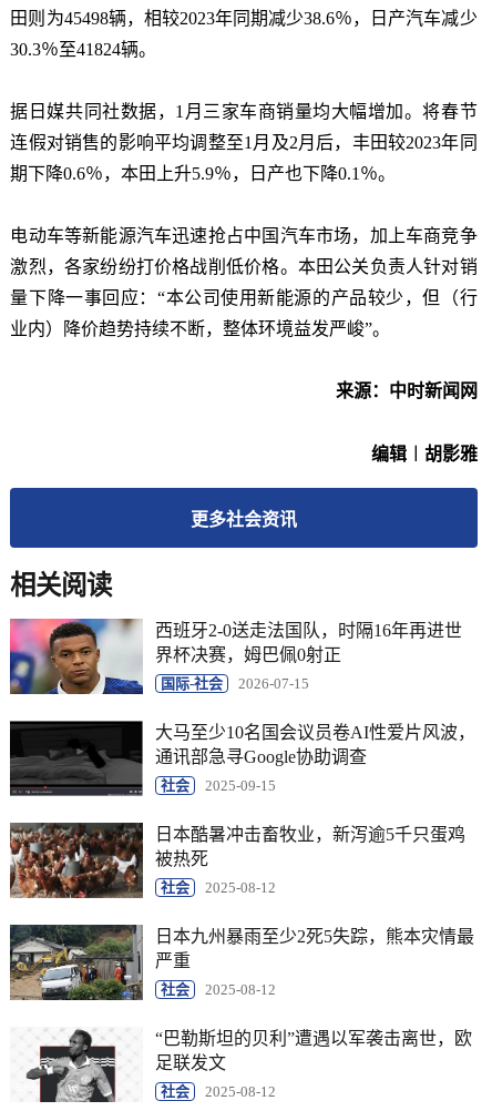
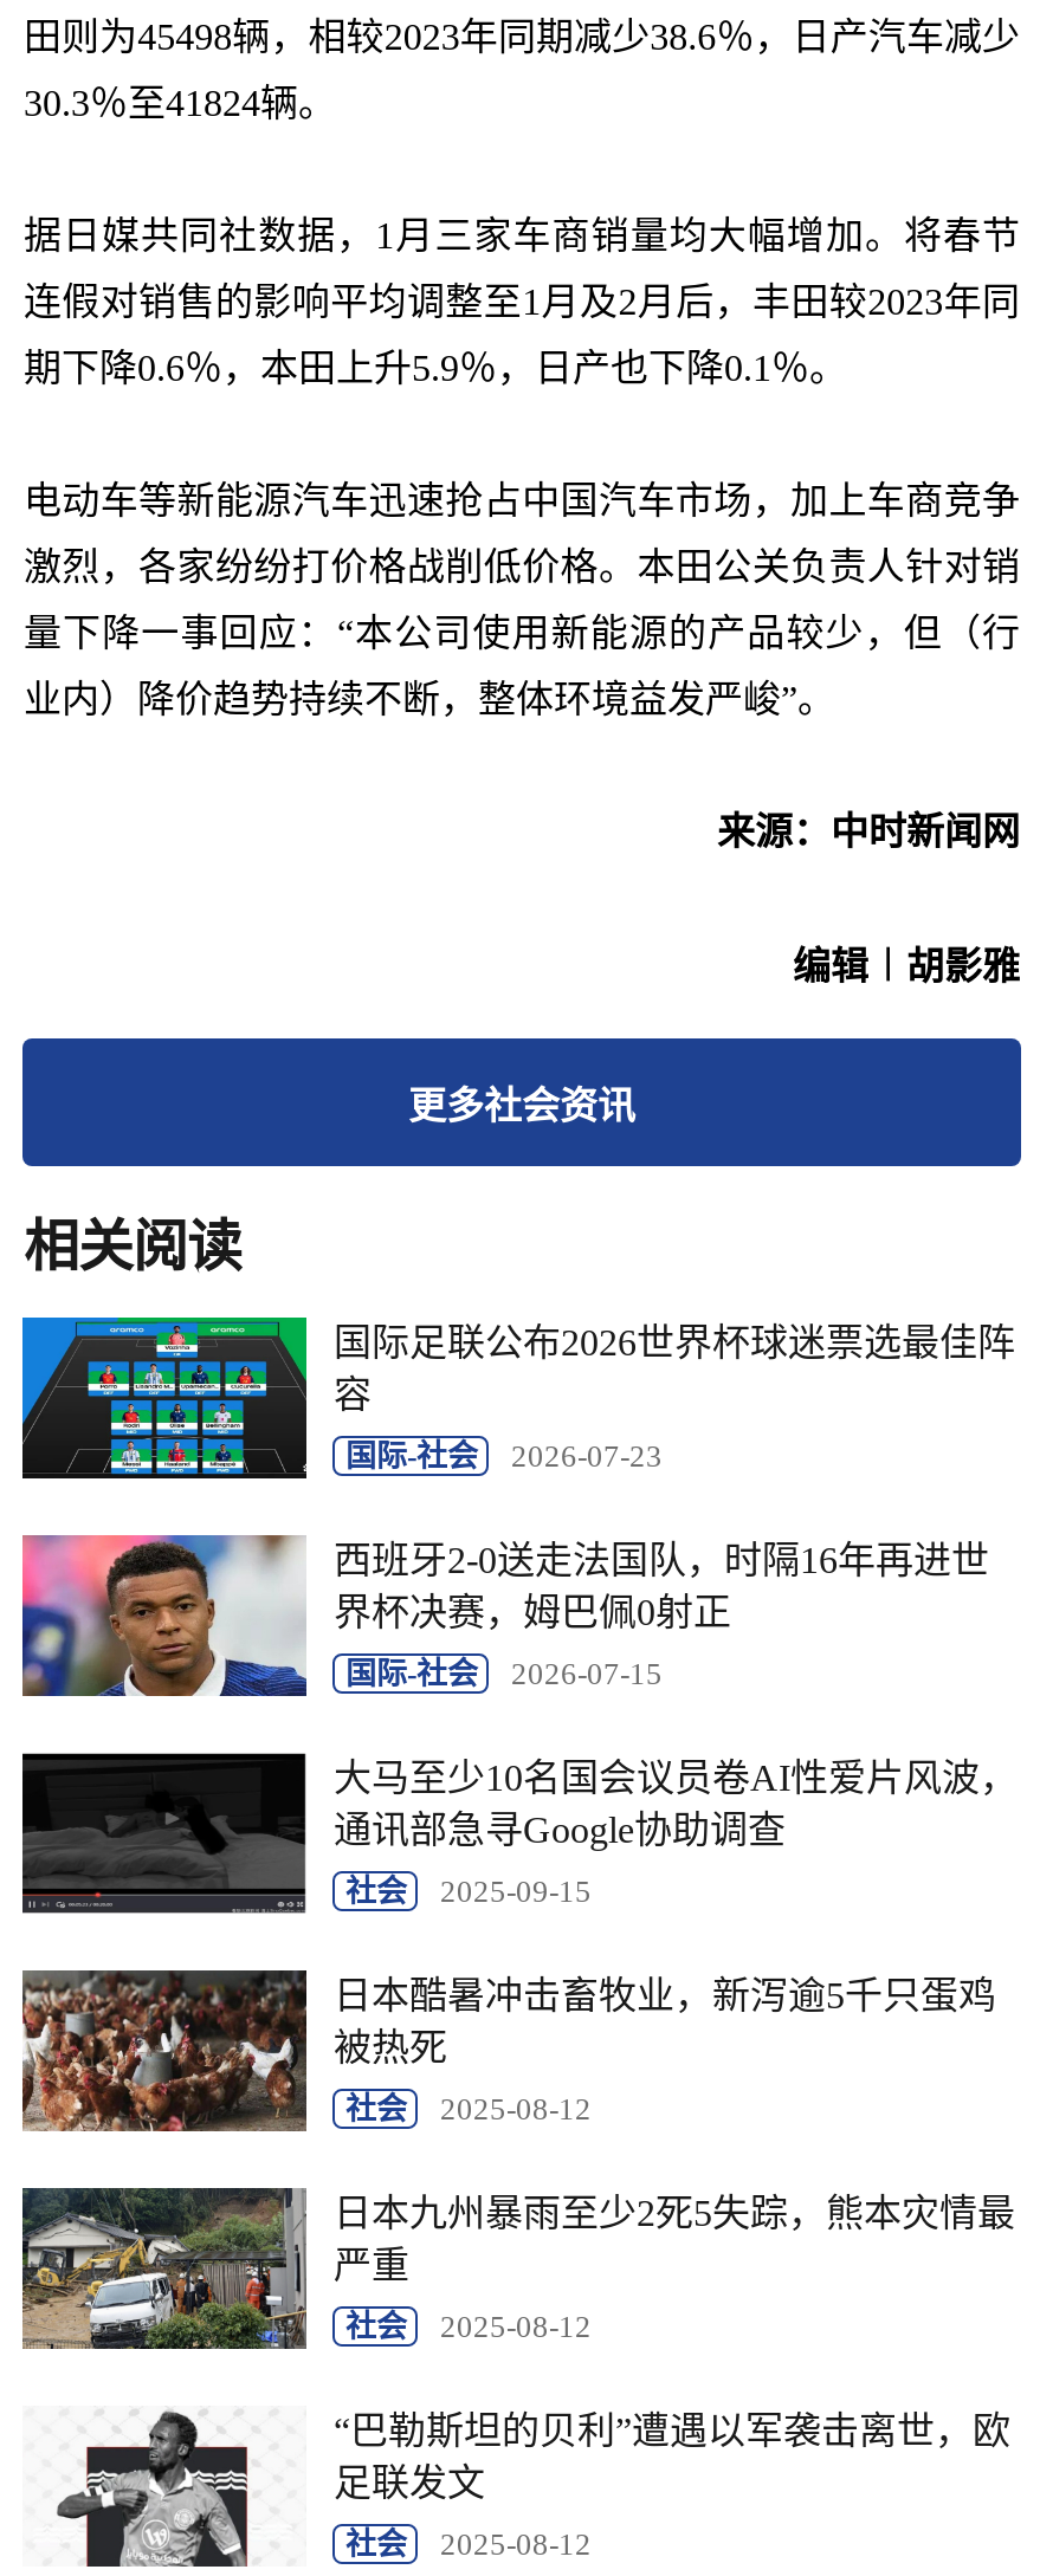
+ [image]
+ 国际足联公布2026世界杯球迷票选最佳阵
+ 容
+ 国际-社会
+ 2026-07-23
